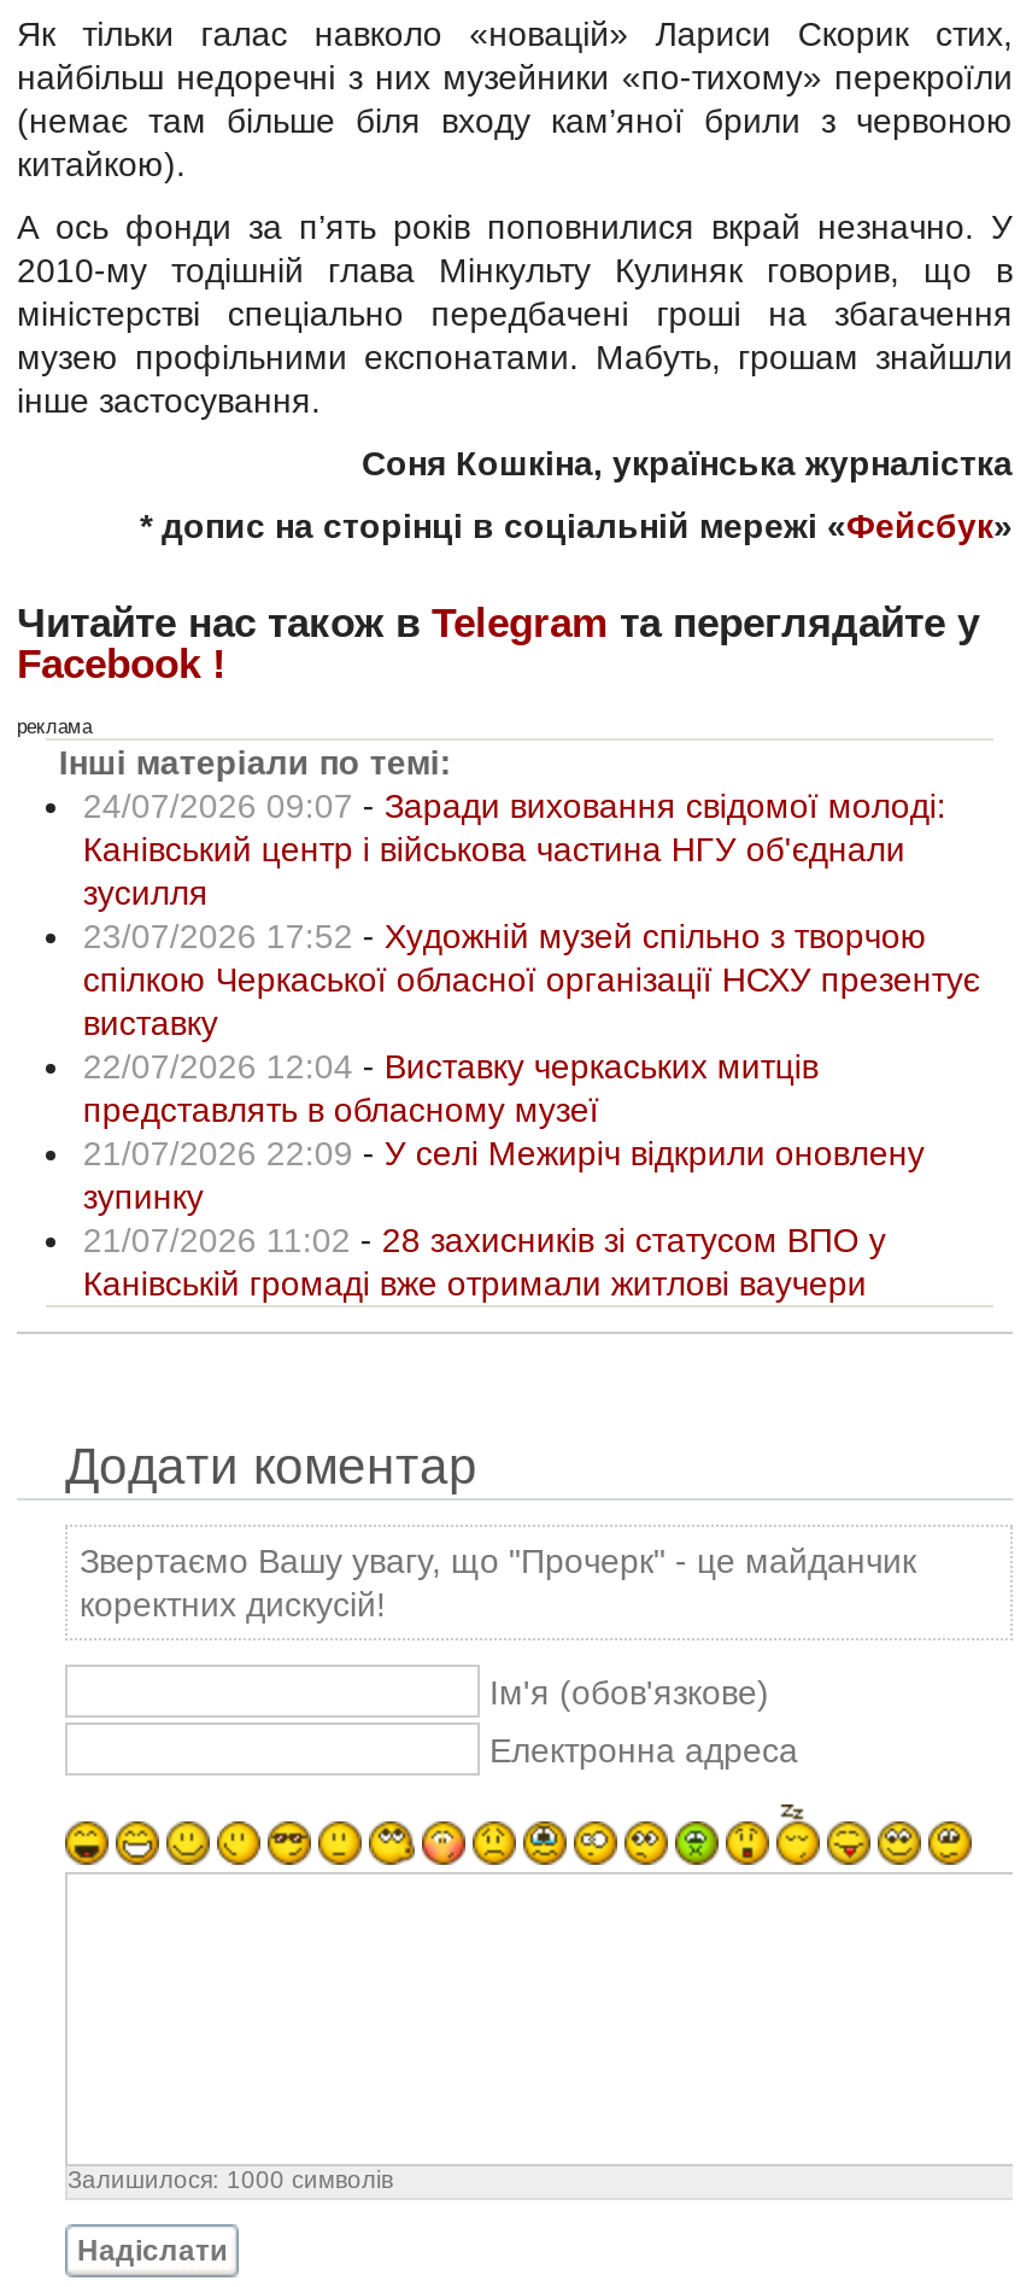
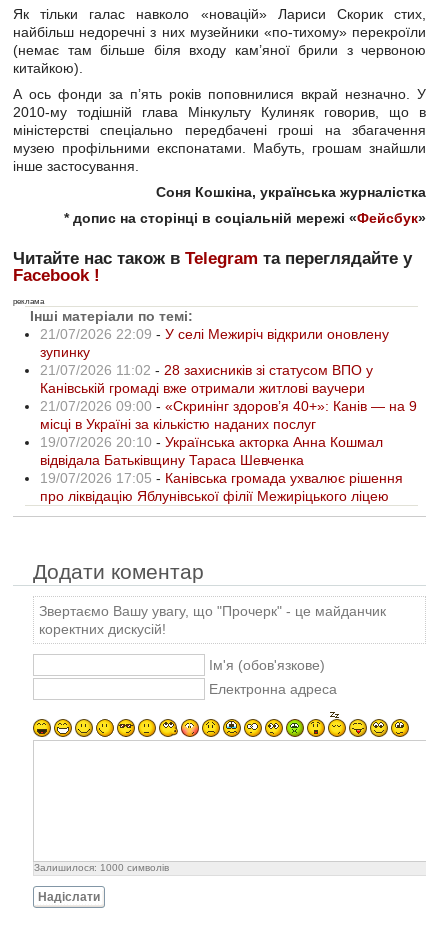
- 24/07/2026 09:07 - Заради виховання свідомої молоді:
- Канівський центр і військова частина НГУ об'єднали
- зусилля
- 23/07/2026 17:52 - Художній музей спільно з творчою
- спілкою Черкаської обласної організації НСХУ презентує
- виставку
- 22/07/2026 12:04 - Виставку черкаських митців
- представлять в обласному музеї

moved up: 21/07/2026 22:09 - У селі Межиріч відкрили оновлену | зупинку | 21/07/2026 11:02 - 28 захисників зі статусом ВПО у | Канівській громаді вже отримали житлові ваучери

+ 21/07/2026 09:00 - «Скринінг здоров’я 40+»: Канів — на 9
+ місці в Україні за кількістю наданих послуг
+ 19/07/2026 20:10 - Українська акторка Анна Кошмал
+ відвідала Батьківщину Тараса Шевченка
+ 19/07/2026 17:05 - Канівська громада ухвалює рішення
+ про ліквідацію Яблунівської філії Межиріцького ліцею
